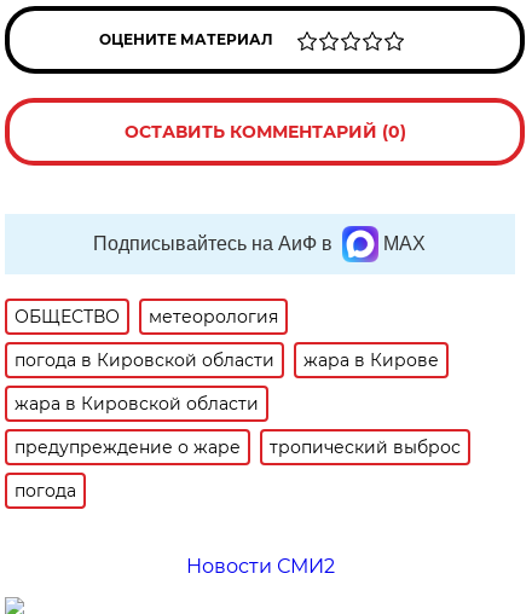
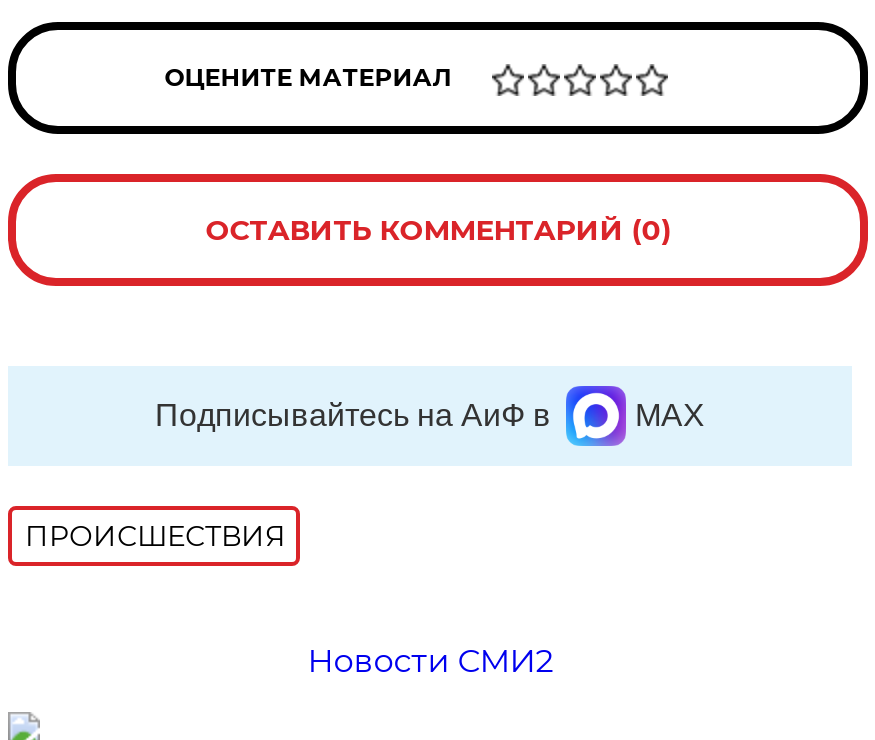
- ОБЩЕСТВО
- метеорология
- погода в Кировской области
- жара в Кирове
- жара в Кировской области
- предупреждение о жаре
- тропический выброс
- погода
+ ПРОИСШЕСТВИЯ
